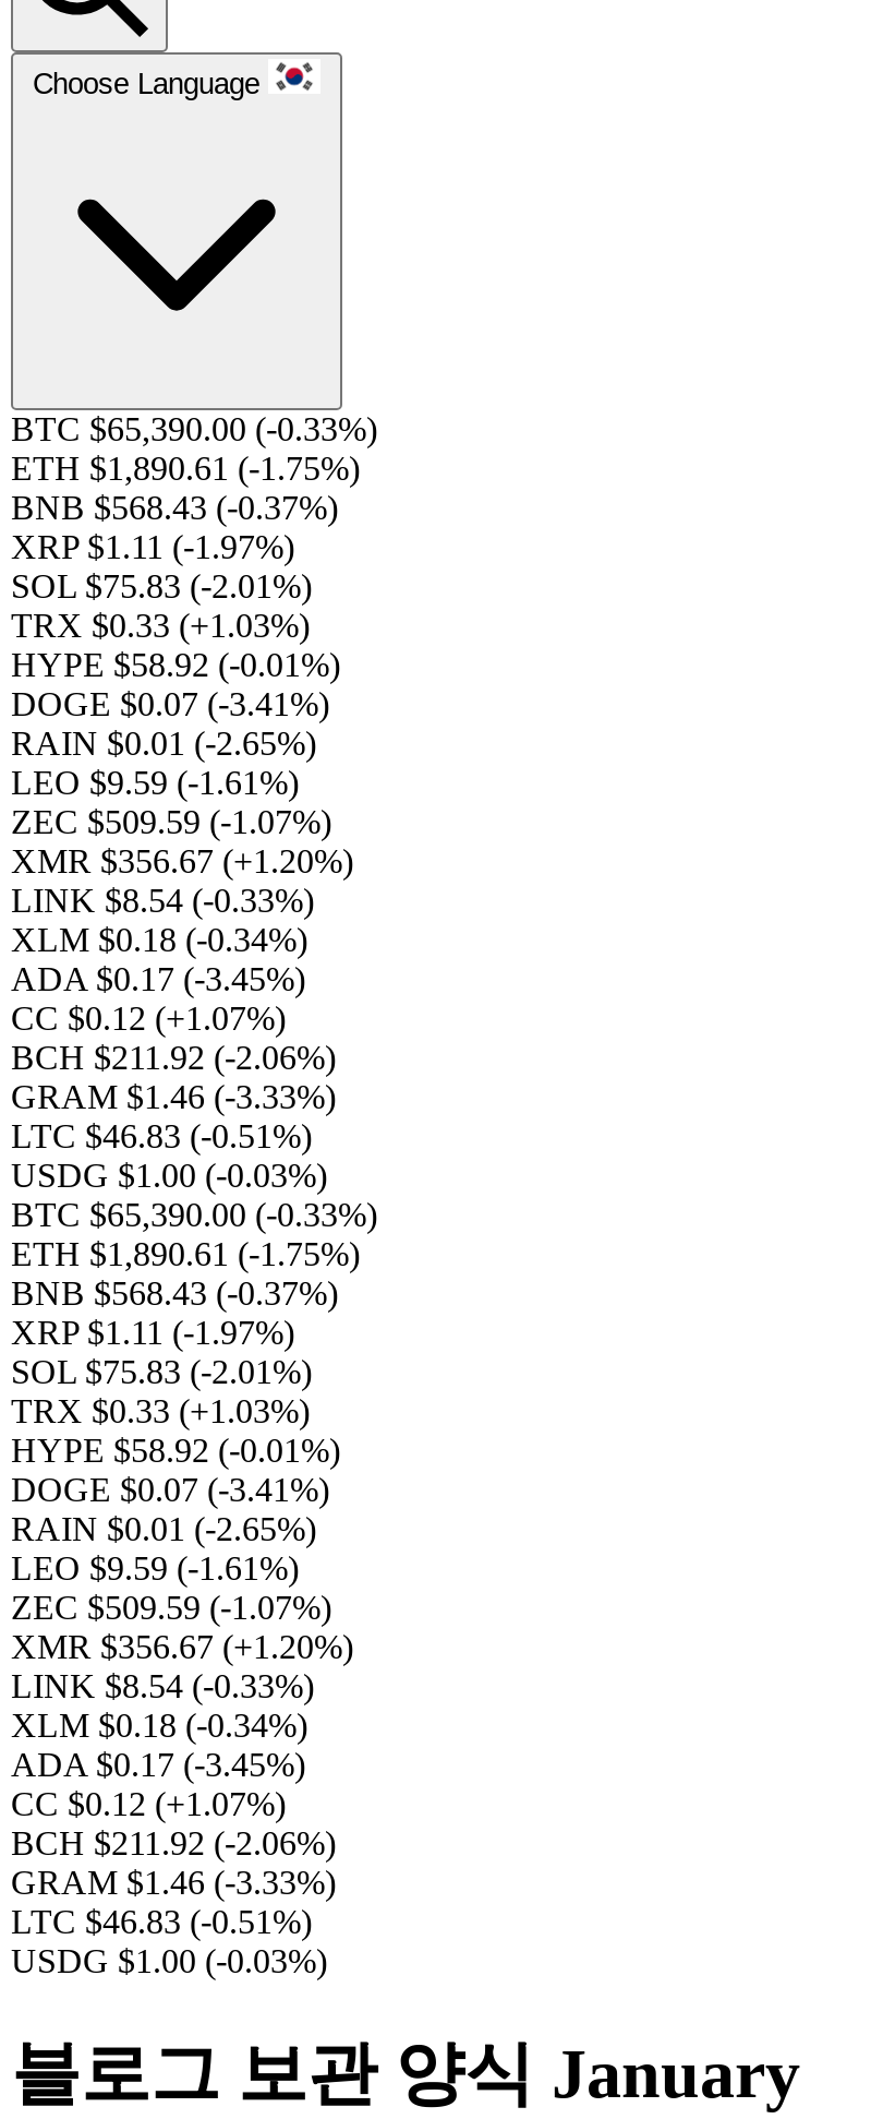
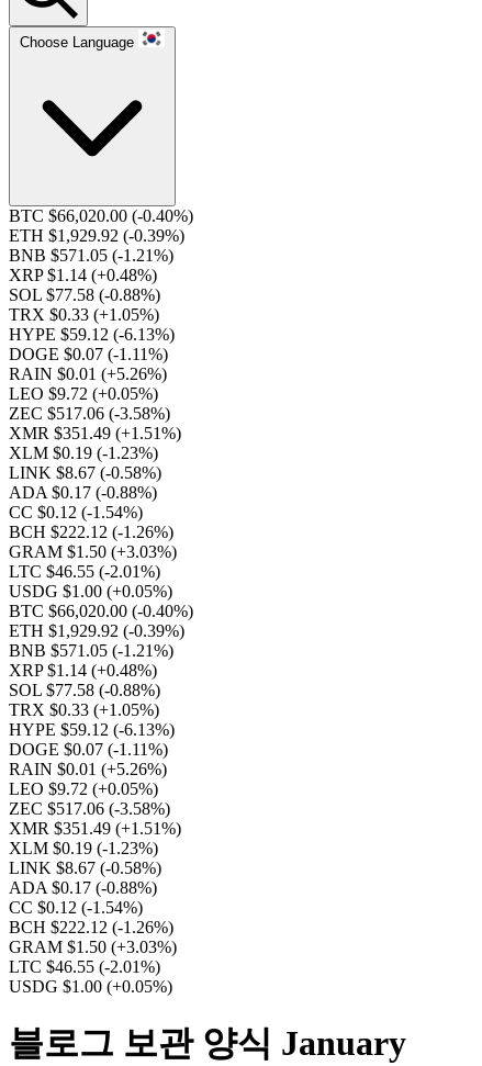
- BTC $65,390.00(-0.33%)
- ETH $1,890.61 (-1.75%)
- BNB $568.43 (-0.37%)
- XRP $1.11 (-1.97%)
- SOL $75.83 (-2.01%)
- TRX $0.33 (+1.03%)
- HYPE $58.92 (-0.01%)
- DOGE $0.07 (-3.41%)
- RAIN $0.01 (-2.65%)
- LEO $9.59 (-1.61%)
- ZEC $509.59 (-1.07%)
- XMR $356.67(+1.20%)
- LINK $8.54 (-0.33%)
- XLM $0.18 (-0.34%)
- ADA $0.17 (-3.45%)
- CC $0.12 (+1.07%)
- BCH $211.92 (-2.06%)
- GRAM $1.46 (-3.33%)
- LTC $46.83 (-0.51%)
- USDG $1.00(-0.03%)
- BTC $65,390.00 (-0.33%)
- ETH $1,890.61 (-1.75%)
- BNB $568.43 (-0.37%)
- XRP $1.11 (-1.97%)
- SOL $75.83 (-2.01%)
- TRX $0.33 (+1.03%)
- HYPE $58.92 (-0.01%)
- DOGE $0.07 (-3.41%)
- RAIN $0.01 (-2.65%)
- LEO $9.59 (-1.61%)
- ZEC $509.59 (-1.07%)
- XMR $356.67(+1.20%)
- LINK $8.54 (-0.33%)
- XLM $0.18 (-0.34%)
- ADA $0.17 (-3.45%)
- CC $0.12 (+1.07%)
- BCH $211.92 (-2.06%)
- GRAM $1.46 (-3.33%)
- LTC $46.83 (-0.51%)
- USDG $1.00(-0.03%)
+ BTC $66,020.00(-0.40%)
+ ETH $1,929.92 (-0.39%)
+ BNB $571.05 (-1.21%)
+ XRP $1.14 (+0.48%)
+ SOL $77.58 (-0.88%)
+ TRX $0.33 (+1.05%)
+ HYPE $59.12 (-6.13%)
+ DOGE $0.07 (-1.11%)
+ RAIN $0.01 (+5.26%)
+ LEO $9.72 (+0.05%)
+ ZEC $517.06 (-3.58%)
+ XMR $351.49(+1.51%)
+ XLM $0.19 (-1.23%)
+ LINK $8.67 (-0.58%)
+ ADA $0.17 (-0.88%)
+ CC $0.12 (-1.54%)
+ BCH $222.12 (-1.26%)
+ GRAM $1.50 (+3.03%)
+ LTC $46.55 (-2.01%)
+ USDG $1.00(+0.05%)
+ BTC $66,020.00 (-0.40%)
+ ETH $1,929.92 (-0.39%)
+ BNB $571.05 (-1.21%)
+ XRP $1.14 (+0.48%)
+ SOL $77.58 (-0.88%)
+ TRX $0.33 (+1.05%)
+ HYPE $59.12 (-6.13%)
+ DOGE $0.07 (-1.11%)
+ RAIN $0.01 (+5.26%)
+ LEO $9.72 (+0.05%)
+ ZEC $517.06 (-3.58%)
+ XMR $351.49(+1.51%)
+ XLM $0.19 (-1.23%)
+ LINK $8.67 (-0.58%)
+ ADA $0.17 (-0.88%)
+ CC $0.12 (-1.54%)
+ BCH $222.12 (-1.26%)
+ GRAM $1.50 (+3.03%)
+ LTC $46.55 (-2.01%)
+ USDG $1.00(+0.05%)
